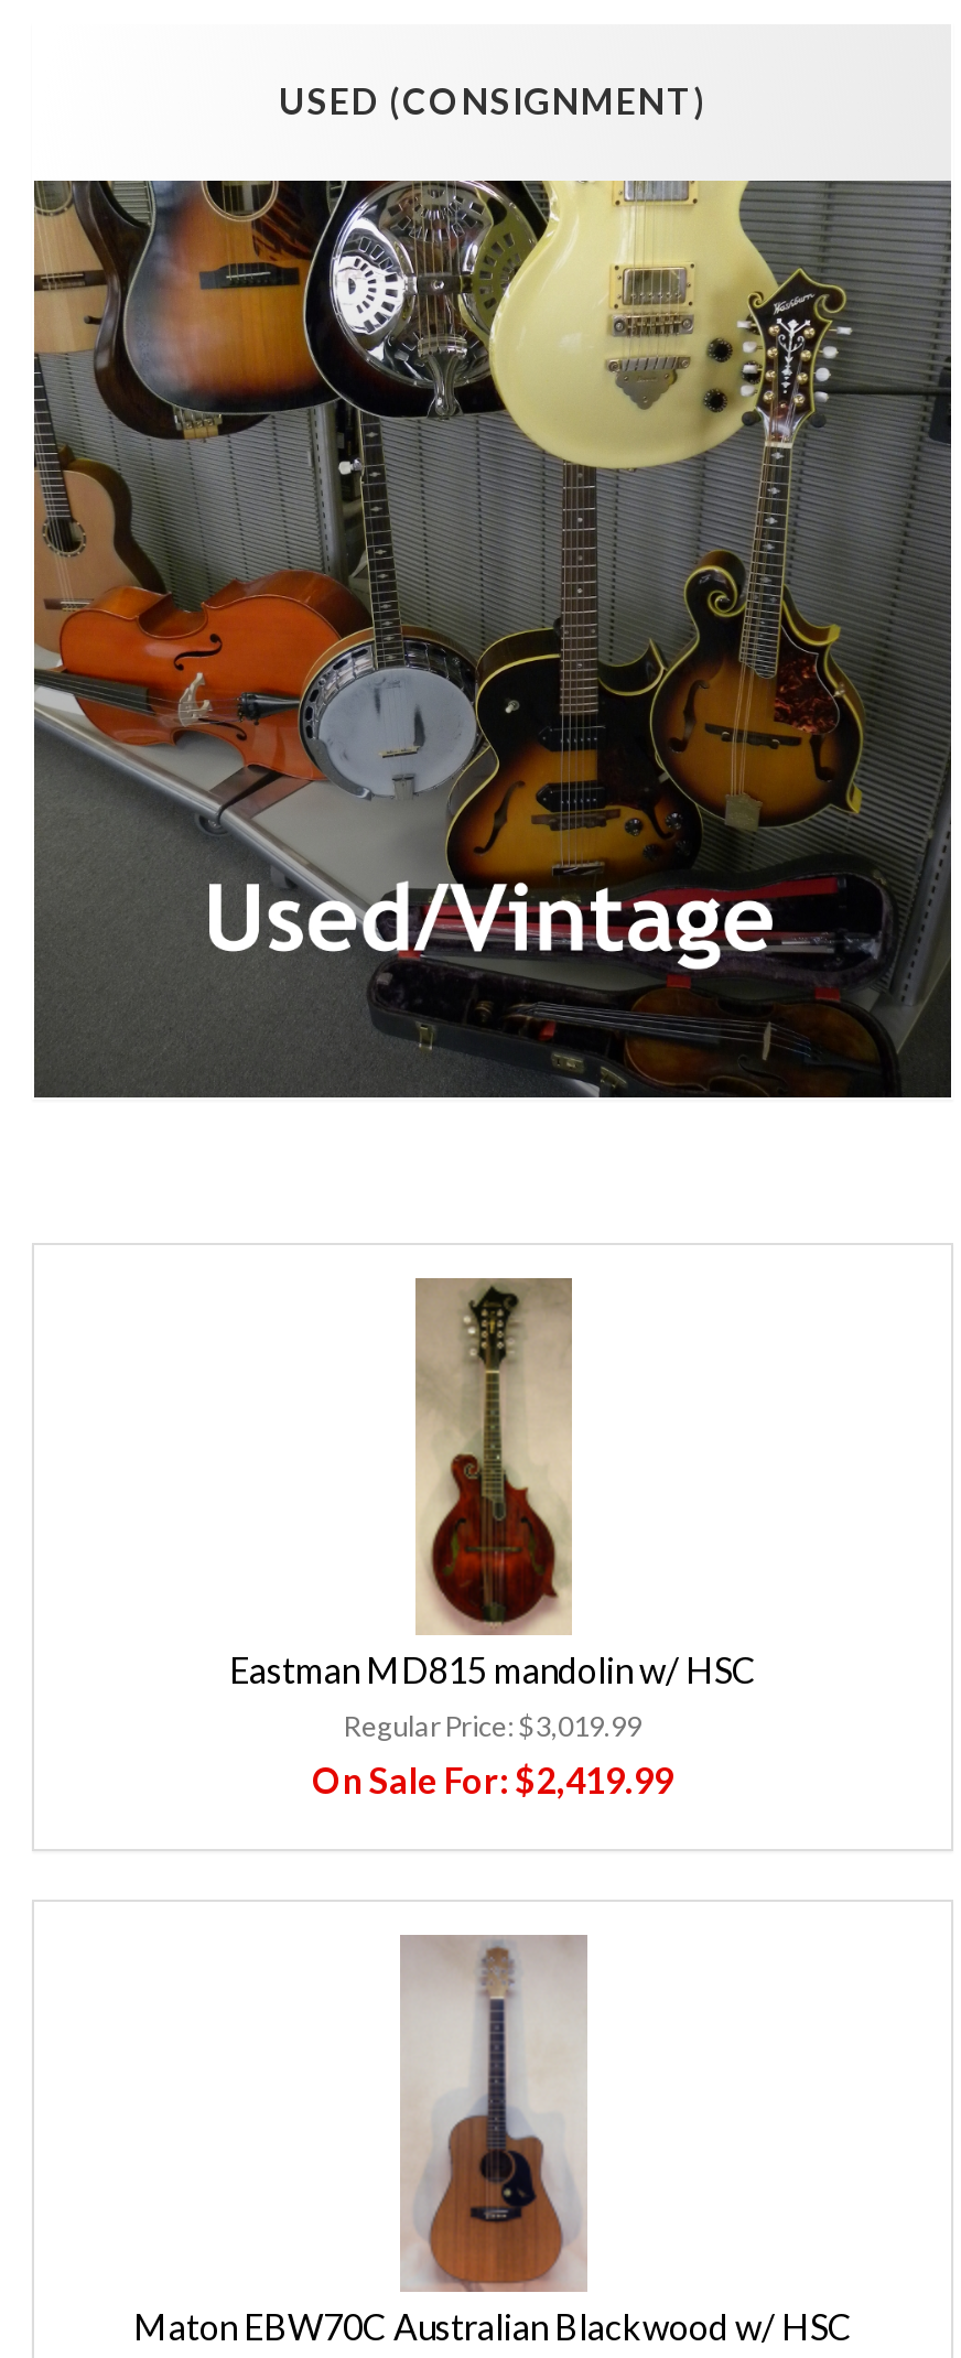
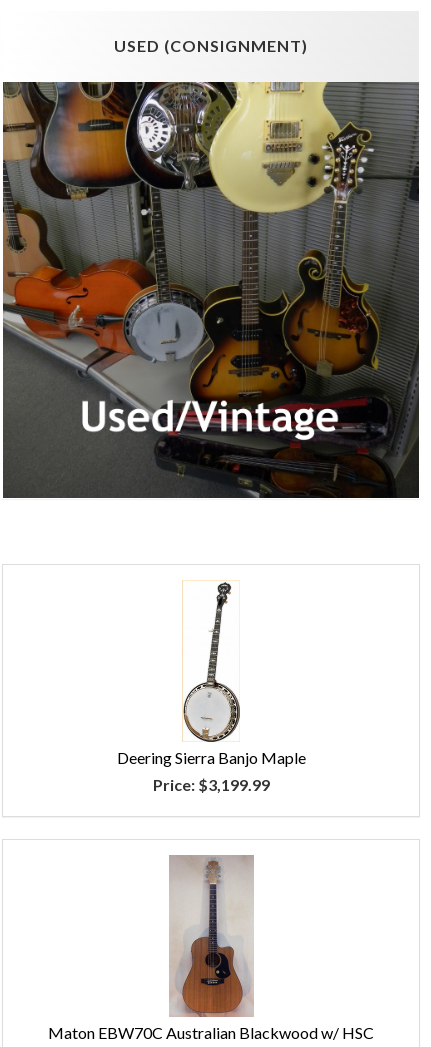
- [image]
- Eastman MD815 mandolin w/ HSC
- Regular Price: $3,019.99
- On Sale For: $2,419.99
+ [image]
+ Deering Sierra Banjo Maple
+ Price: $3,199.99
